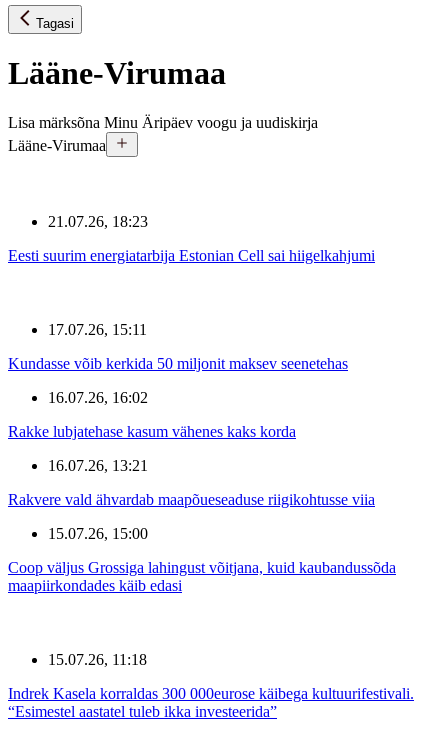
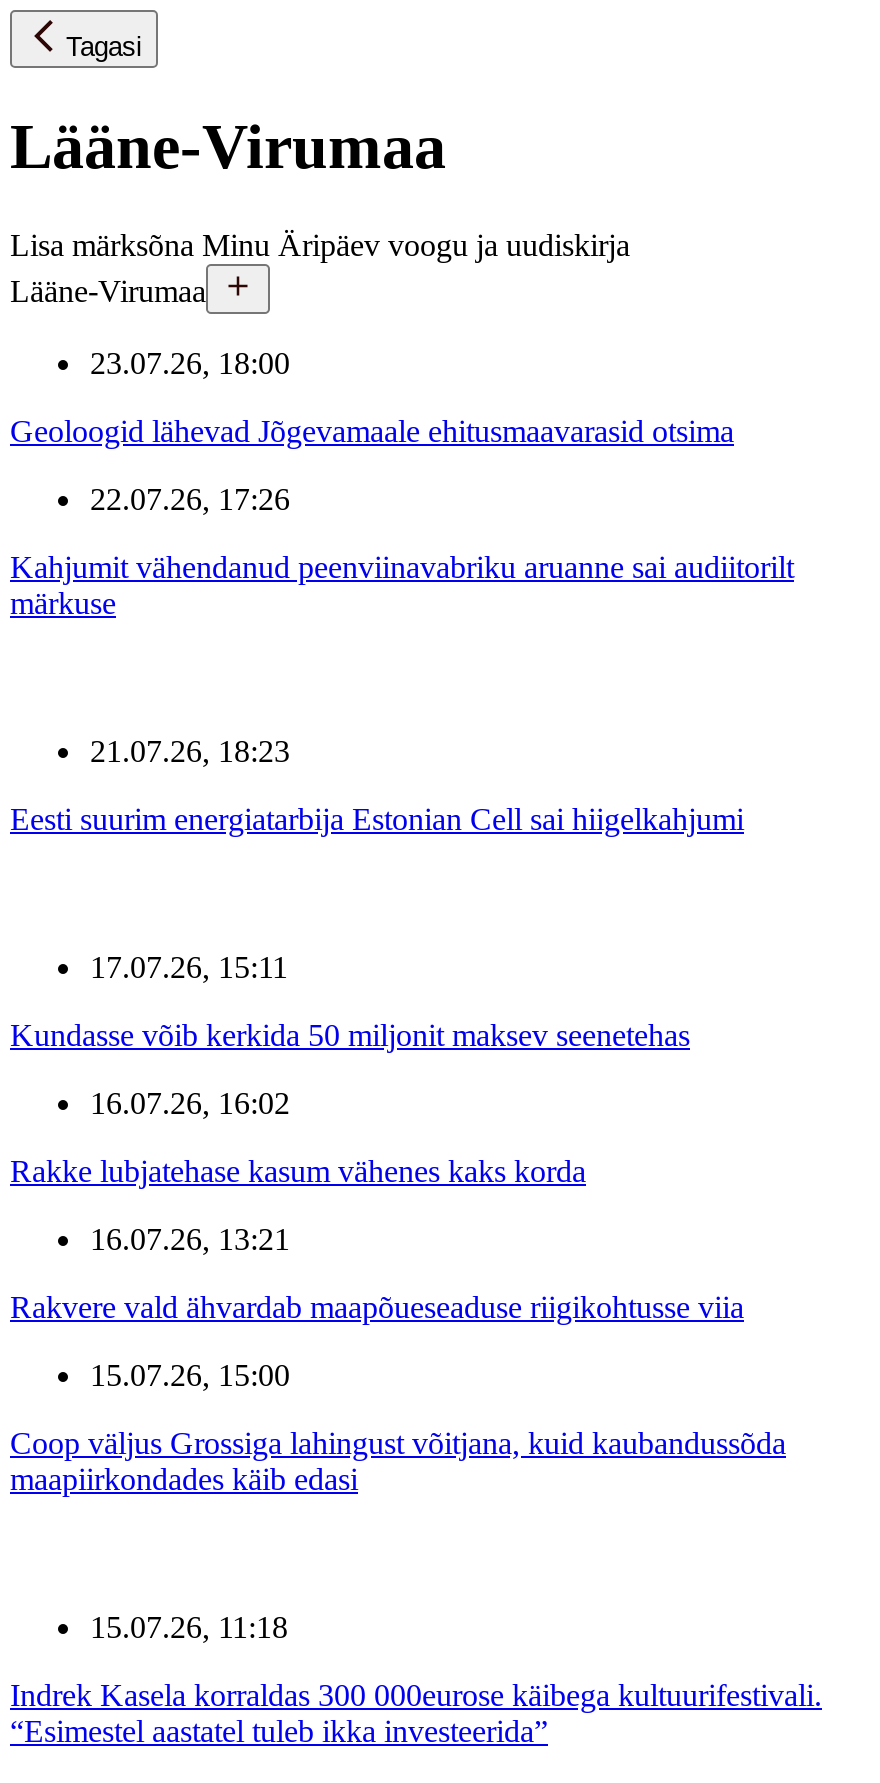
+ 23.07.26, 18:00
+ Geoloogid lähevad Jõgevamaale ehitusmaavarasid otsima
+ 22.07.26, 17:26
+ Kahjumit vähendanud peenviinavabriku aruanne sai audiitorilt
+ märkuse
